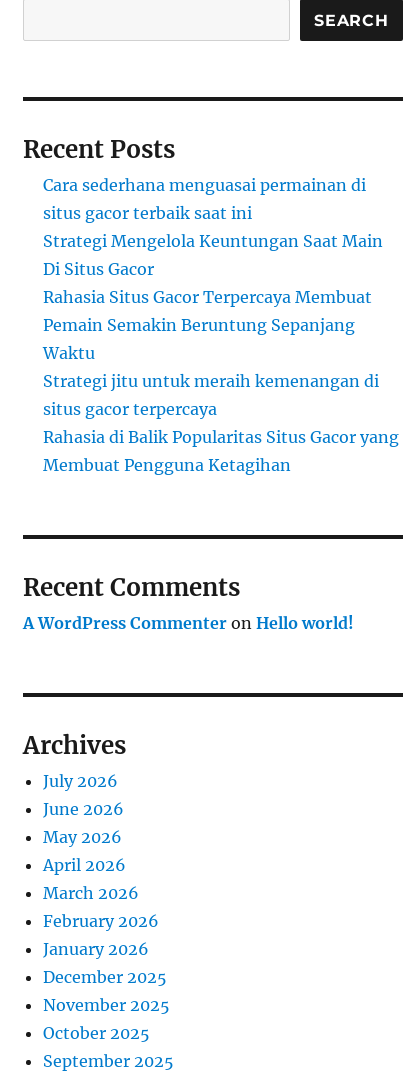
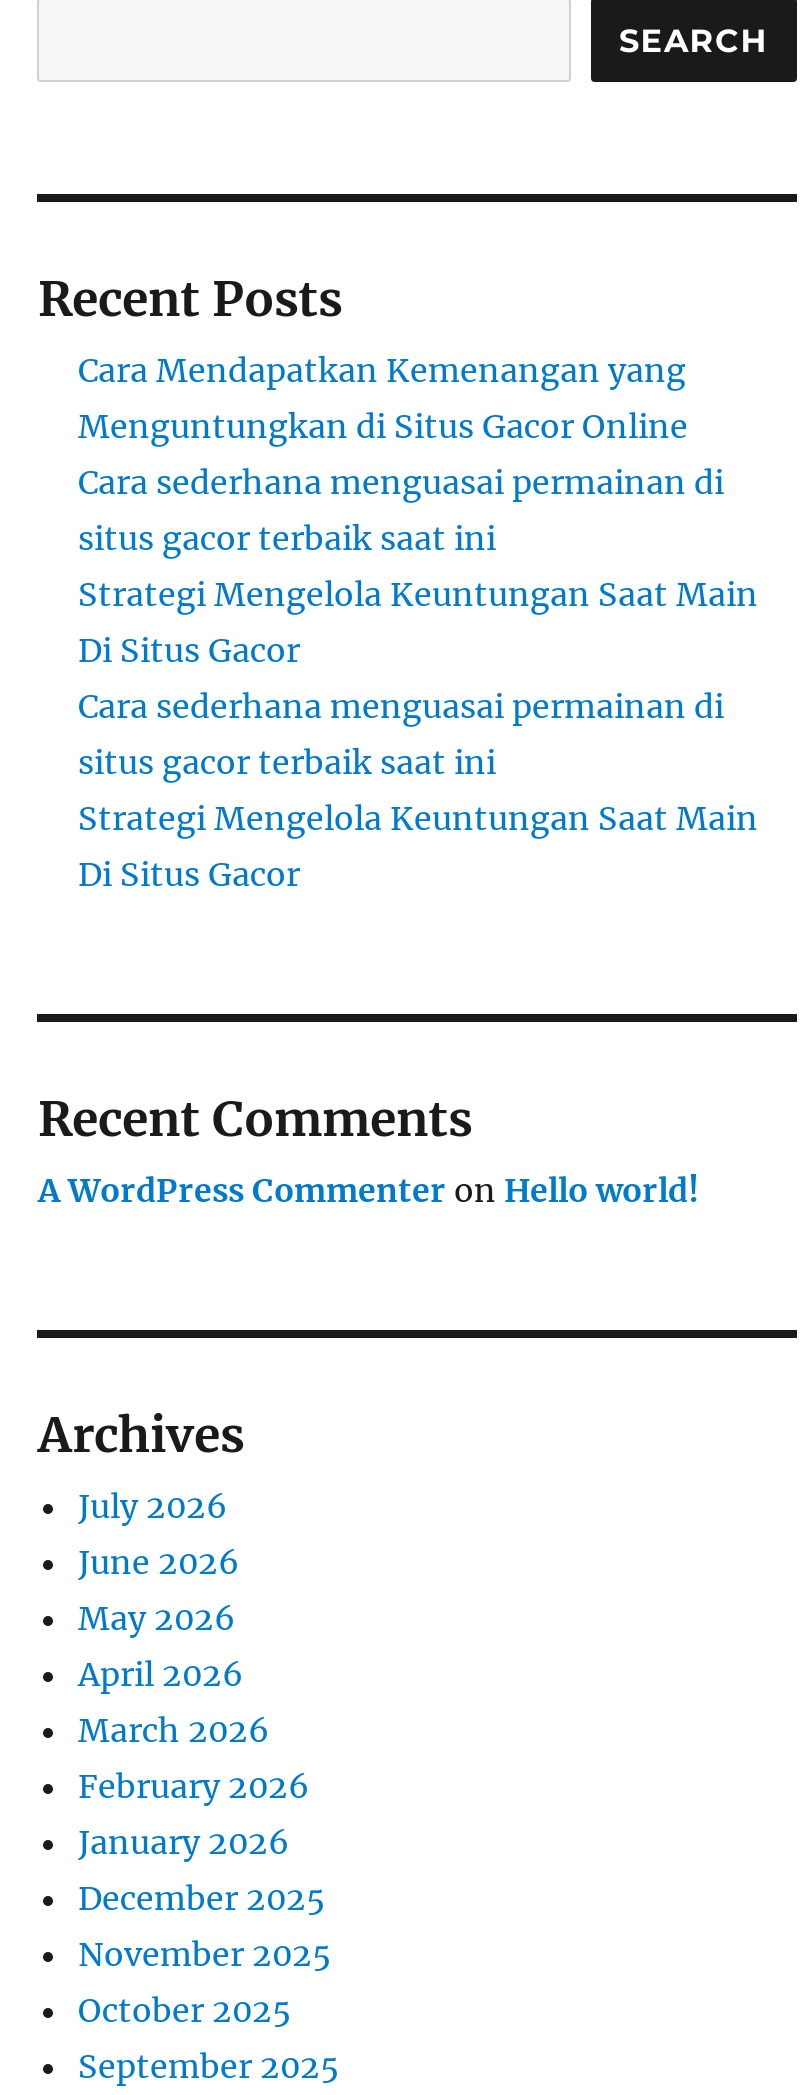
+ Cara Mendapatkan Kemenangan yang
+ Menguntungkan di Situs Gacor Online

moved down: Cara sederhana menguasai permainan di | situs gacor terbaik saat ini | Strategi Mengelola Keuntungan Saat Main | Di Situs Gacor

- Rahasia Situs Gacor Terpercaya Membuat
- Pemain Semakin Beruntung Sepanjang
- Waktu
- Strategi jitu untuk meraih kemenangan di
- situs gacor terpercaya
- Rahasia di Balik Popularitas Situs Gacor yang
- Membuat Pengguna Ketagihan
+ Cara sederhana menguasai permainan di
+ situs gacor terbaik saat ini
+ Strategi Mengelola Keuntungan Saat Main
+ Di Situs Gacor
